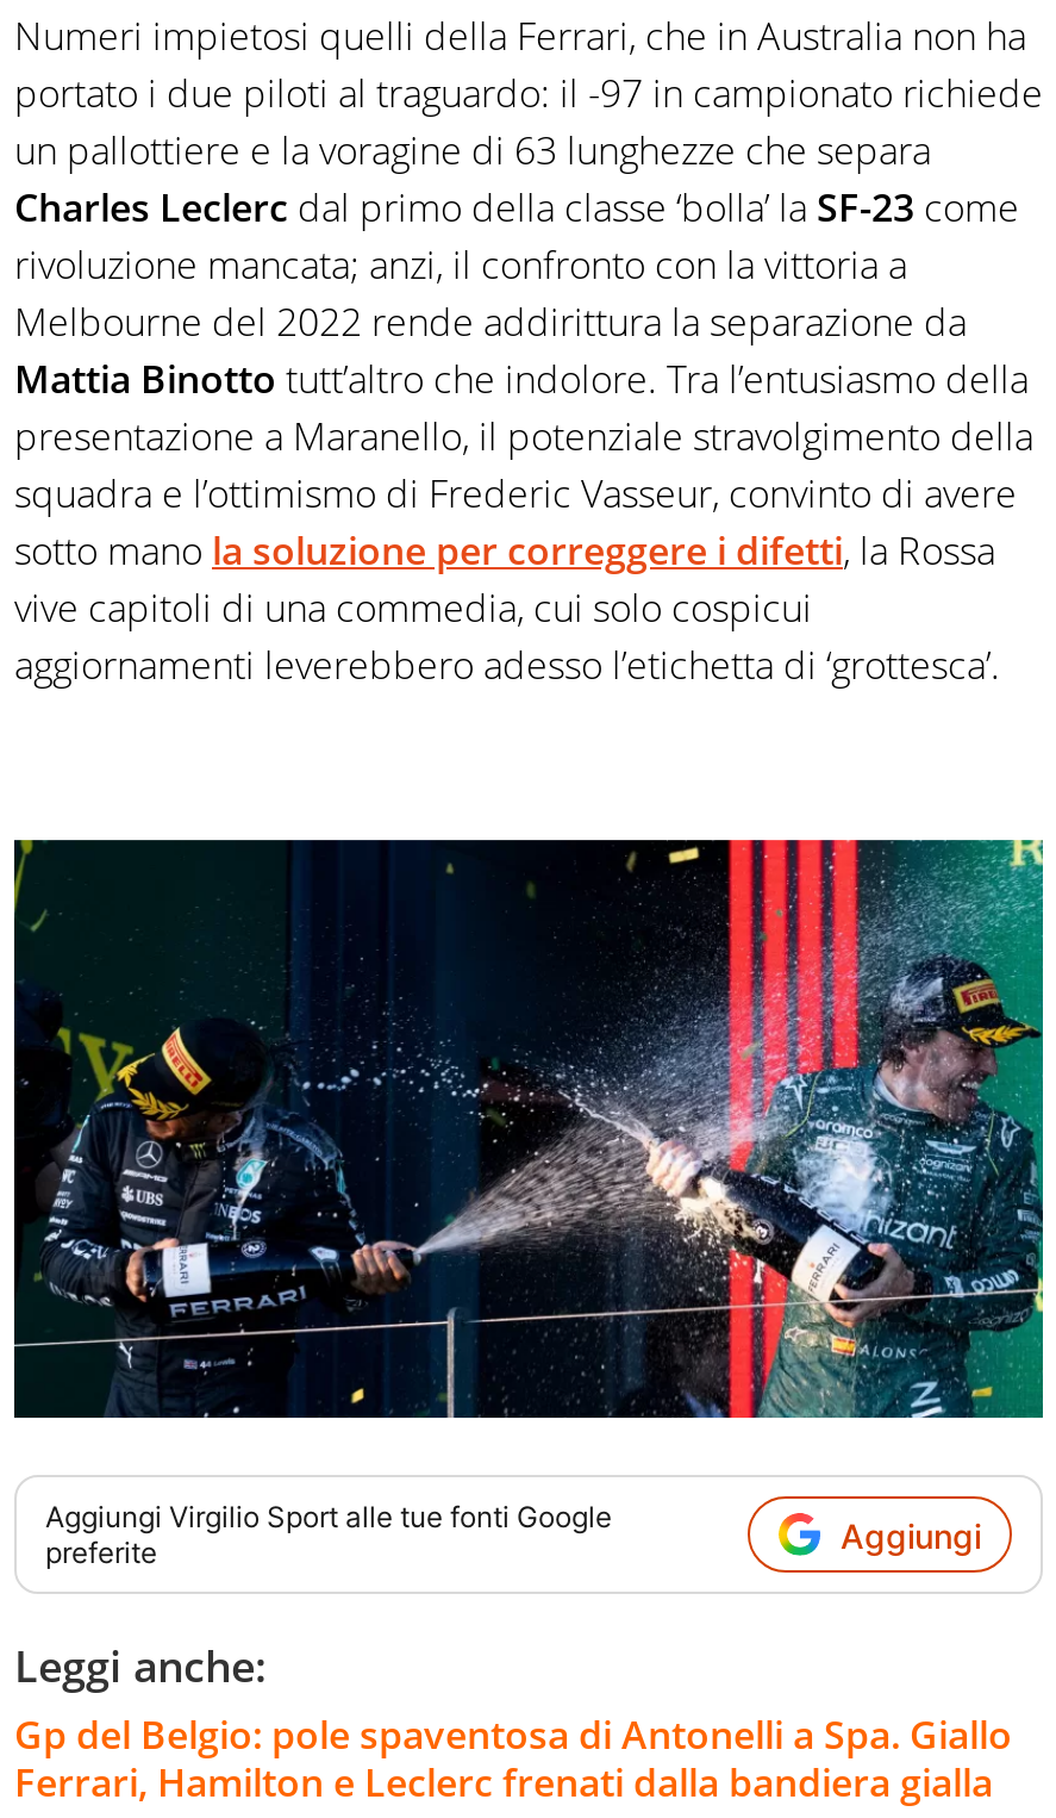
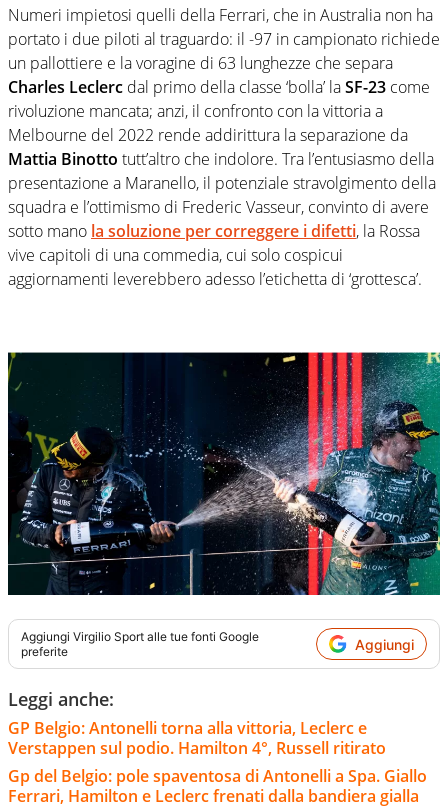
+ GP Belgio: Antonelli torna alla vittoria, Leclerc e
+ Verstappen sul podio. Hamilton 4°, Russell ritirato
